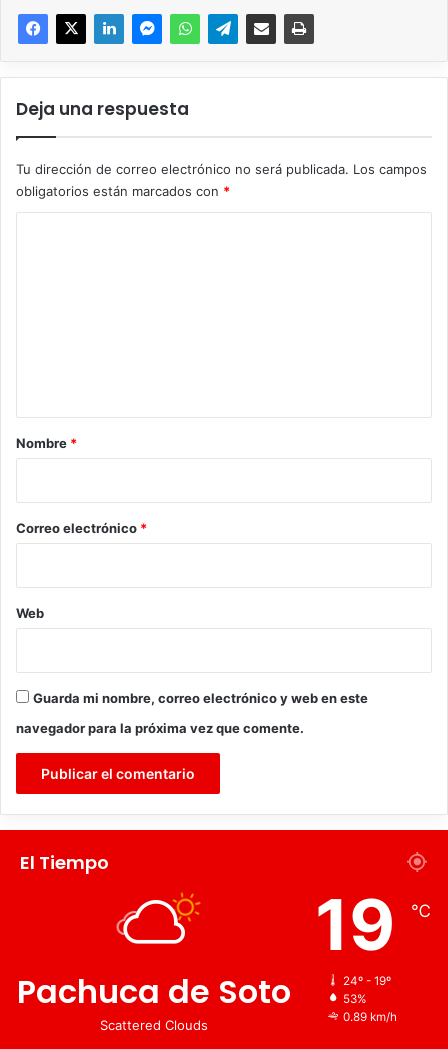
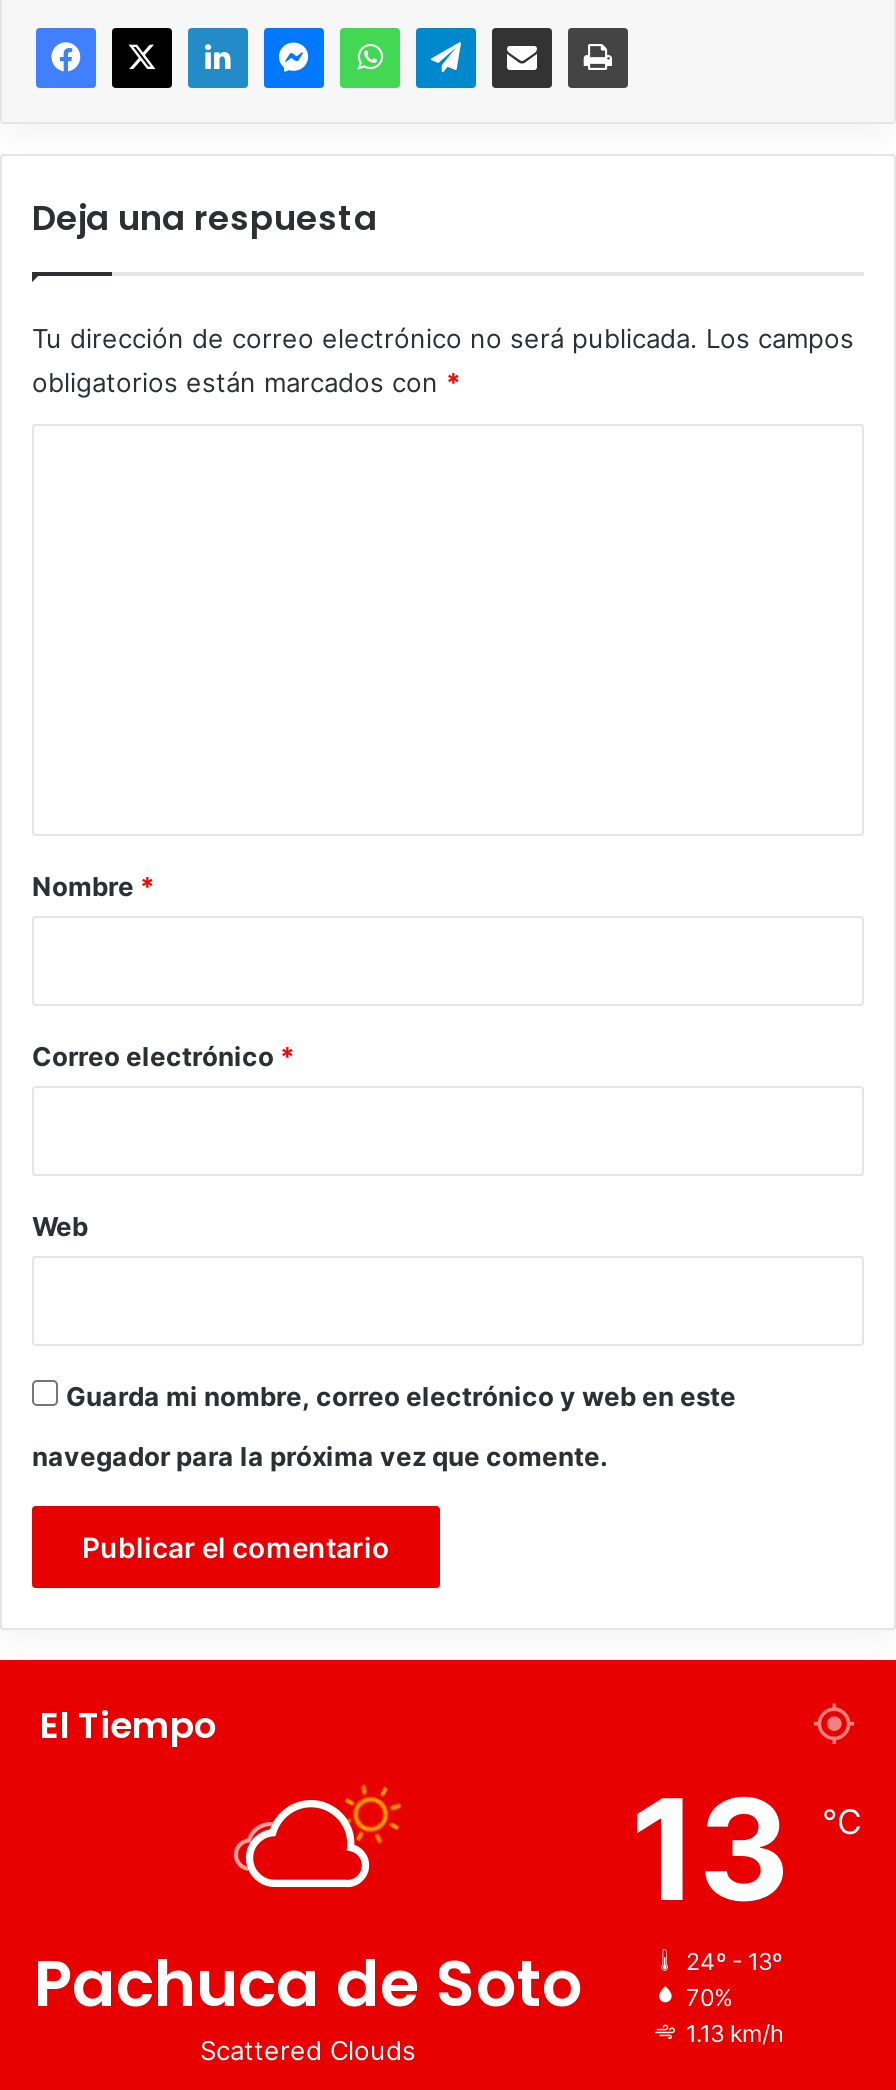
- 19 ℃
+ 13 ℃

- 24º - 19º
+ 24º - 13º

- 53%
+ 70%

- 0.89 km/h
+ 1.13 km/h
